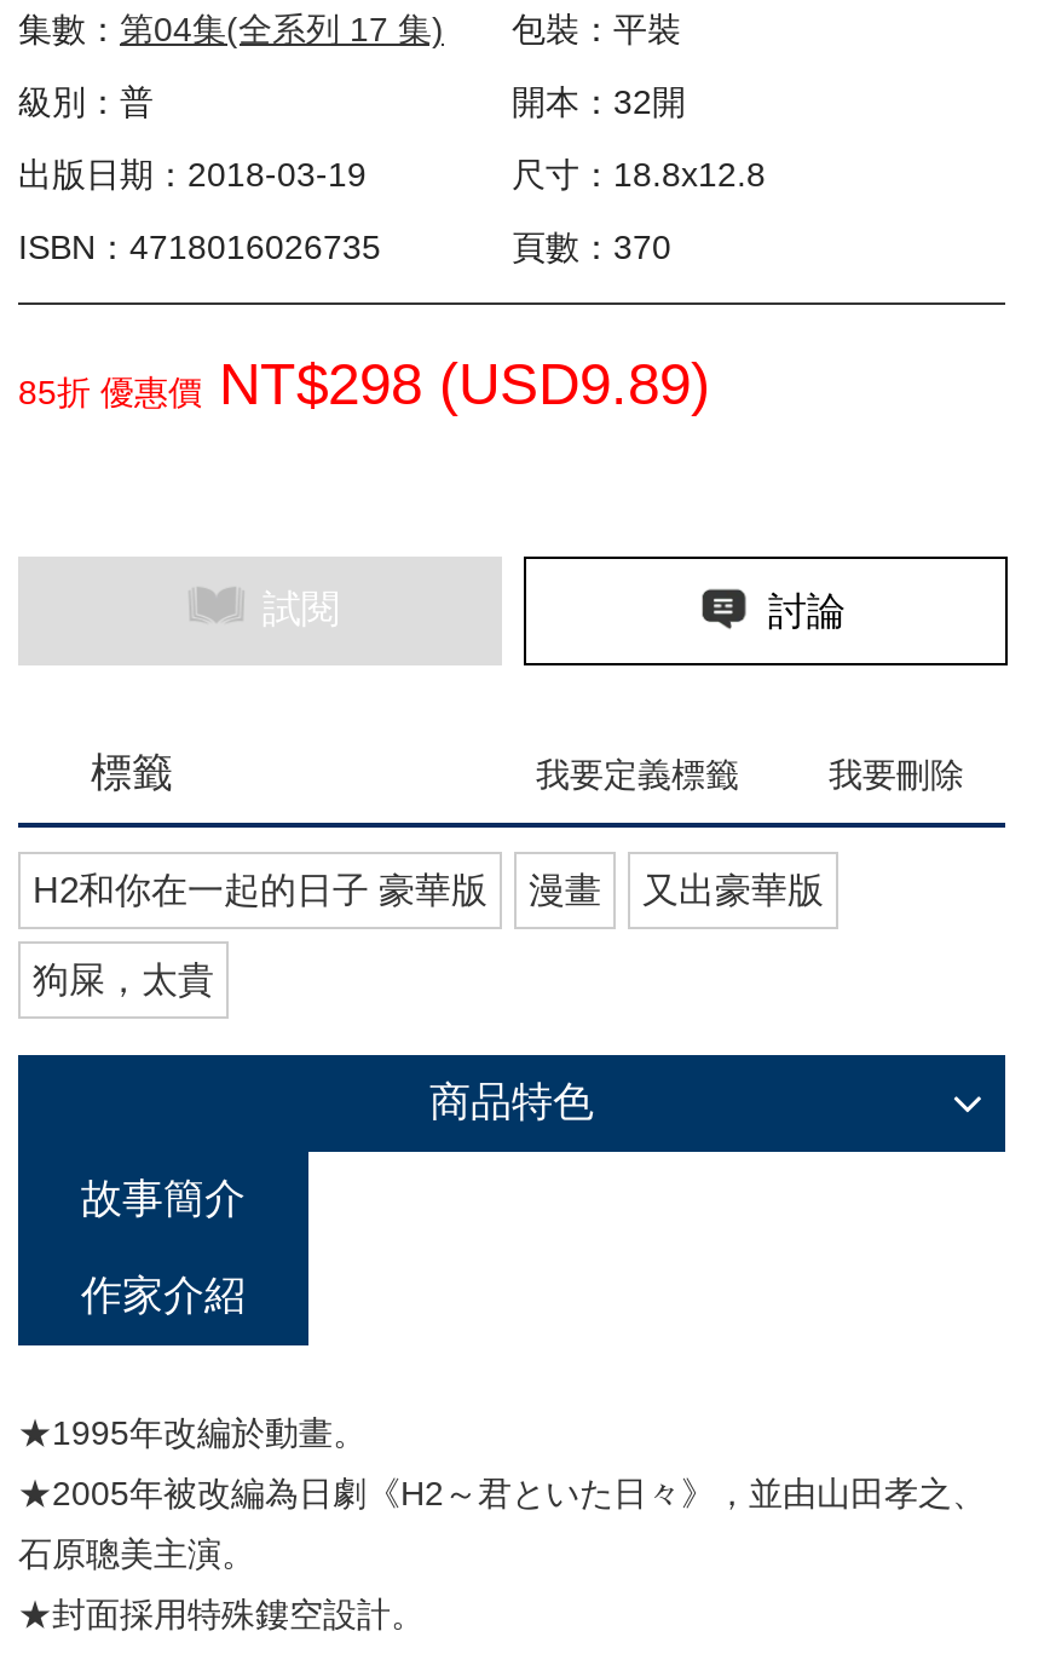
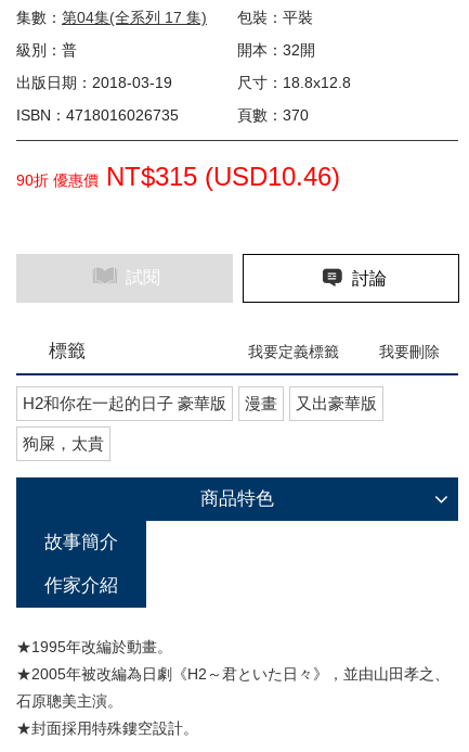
- 85折 優惠價NT$298 (USD9.89)
+ 90折 優惠價NT$315 (USD10.46)
